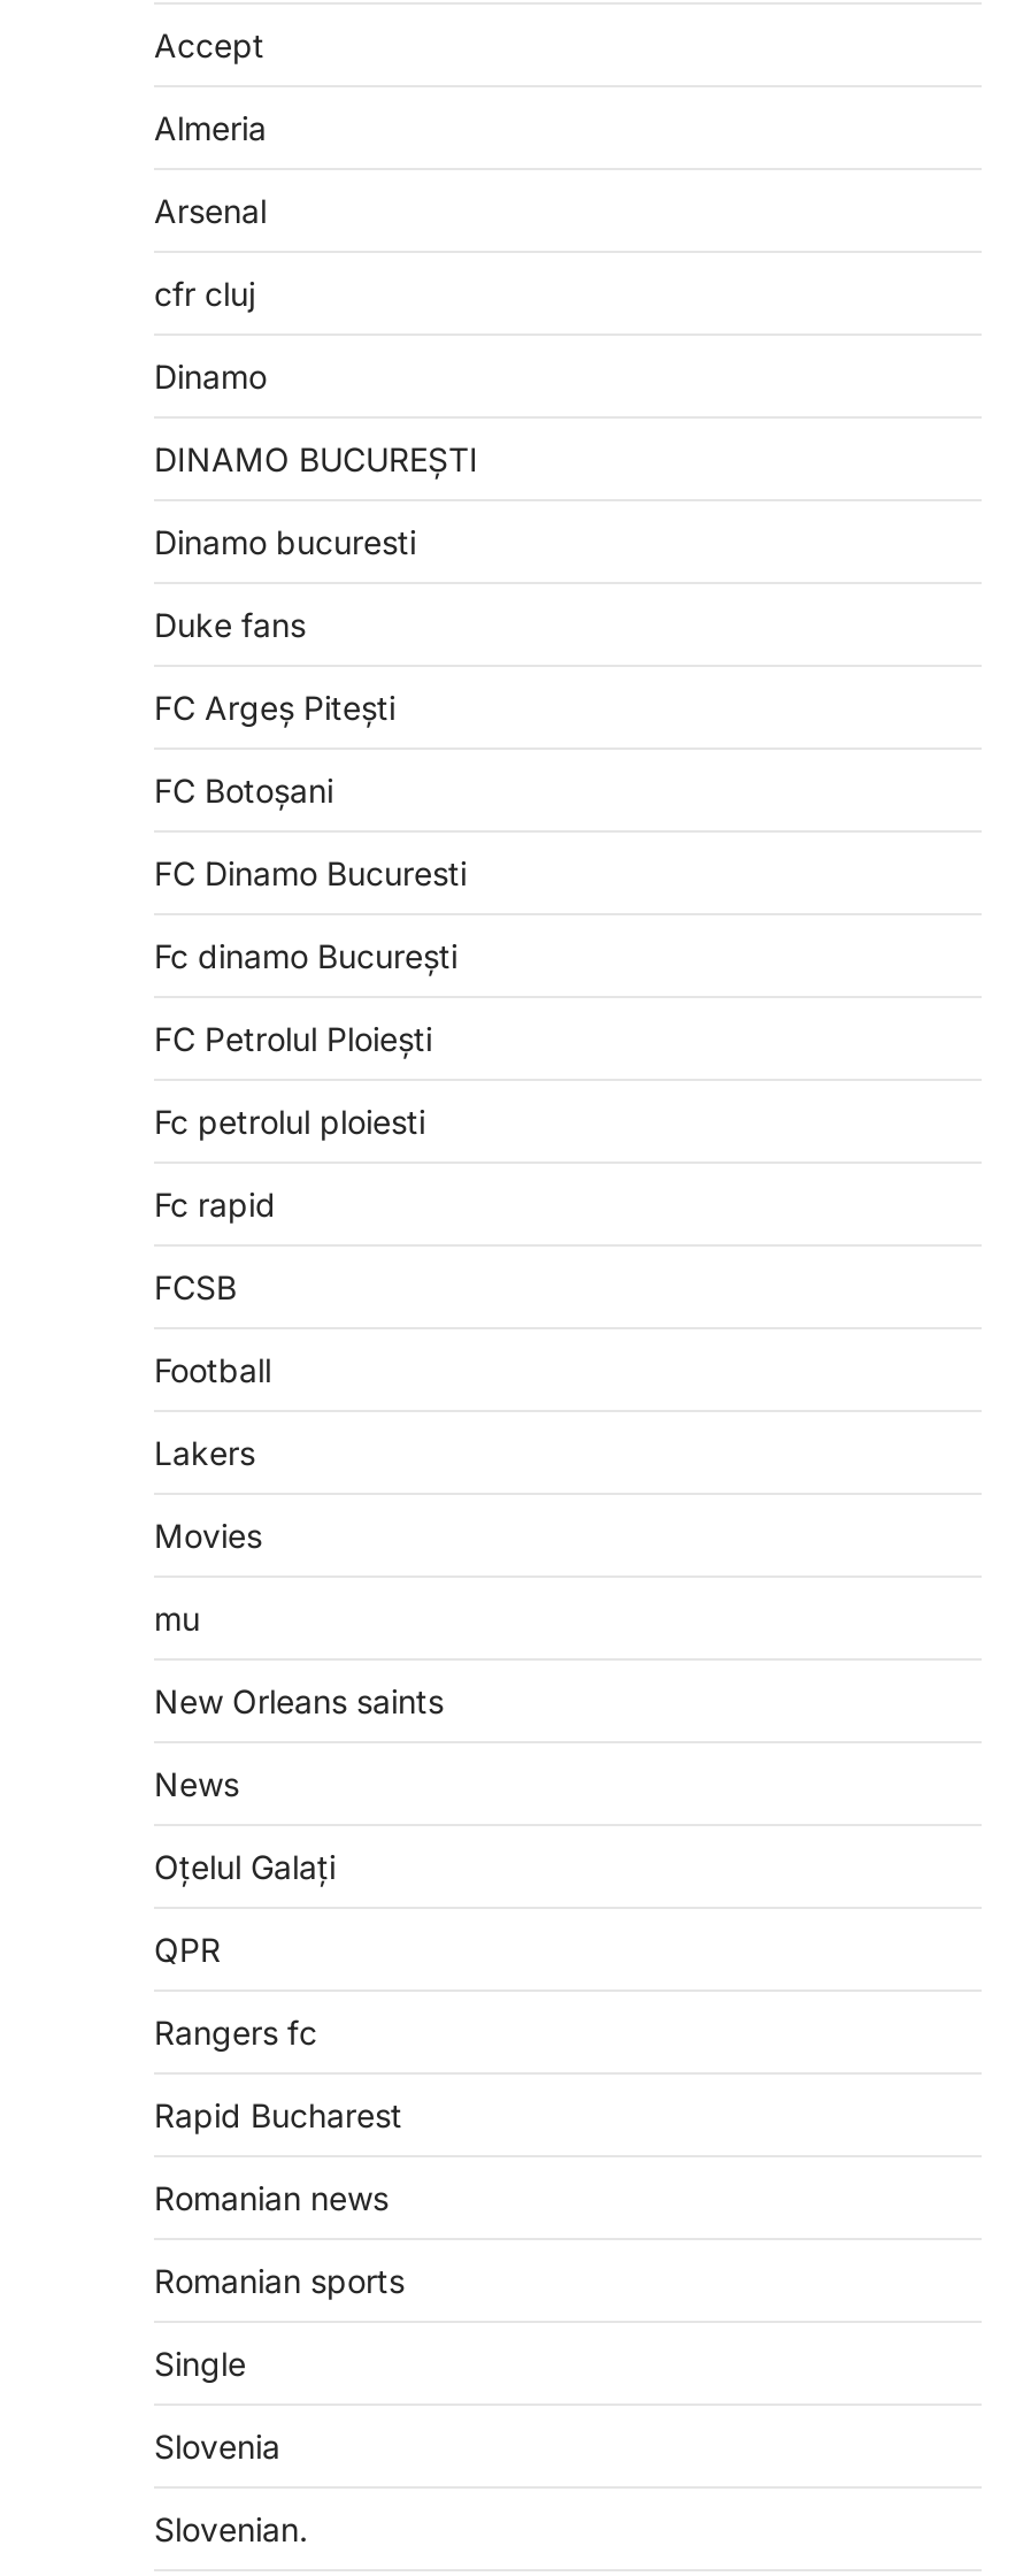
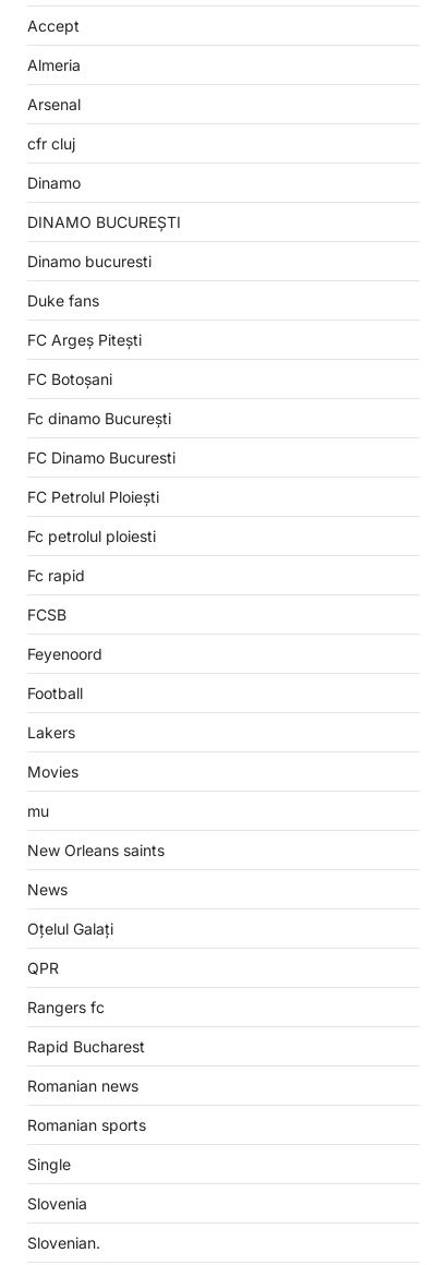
moved down: FC Dinamo Bucuresti

moved up: Fc dinamo București

+ Feyenoord
